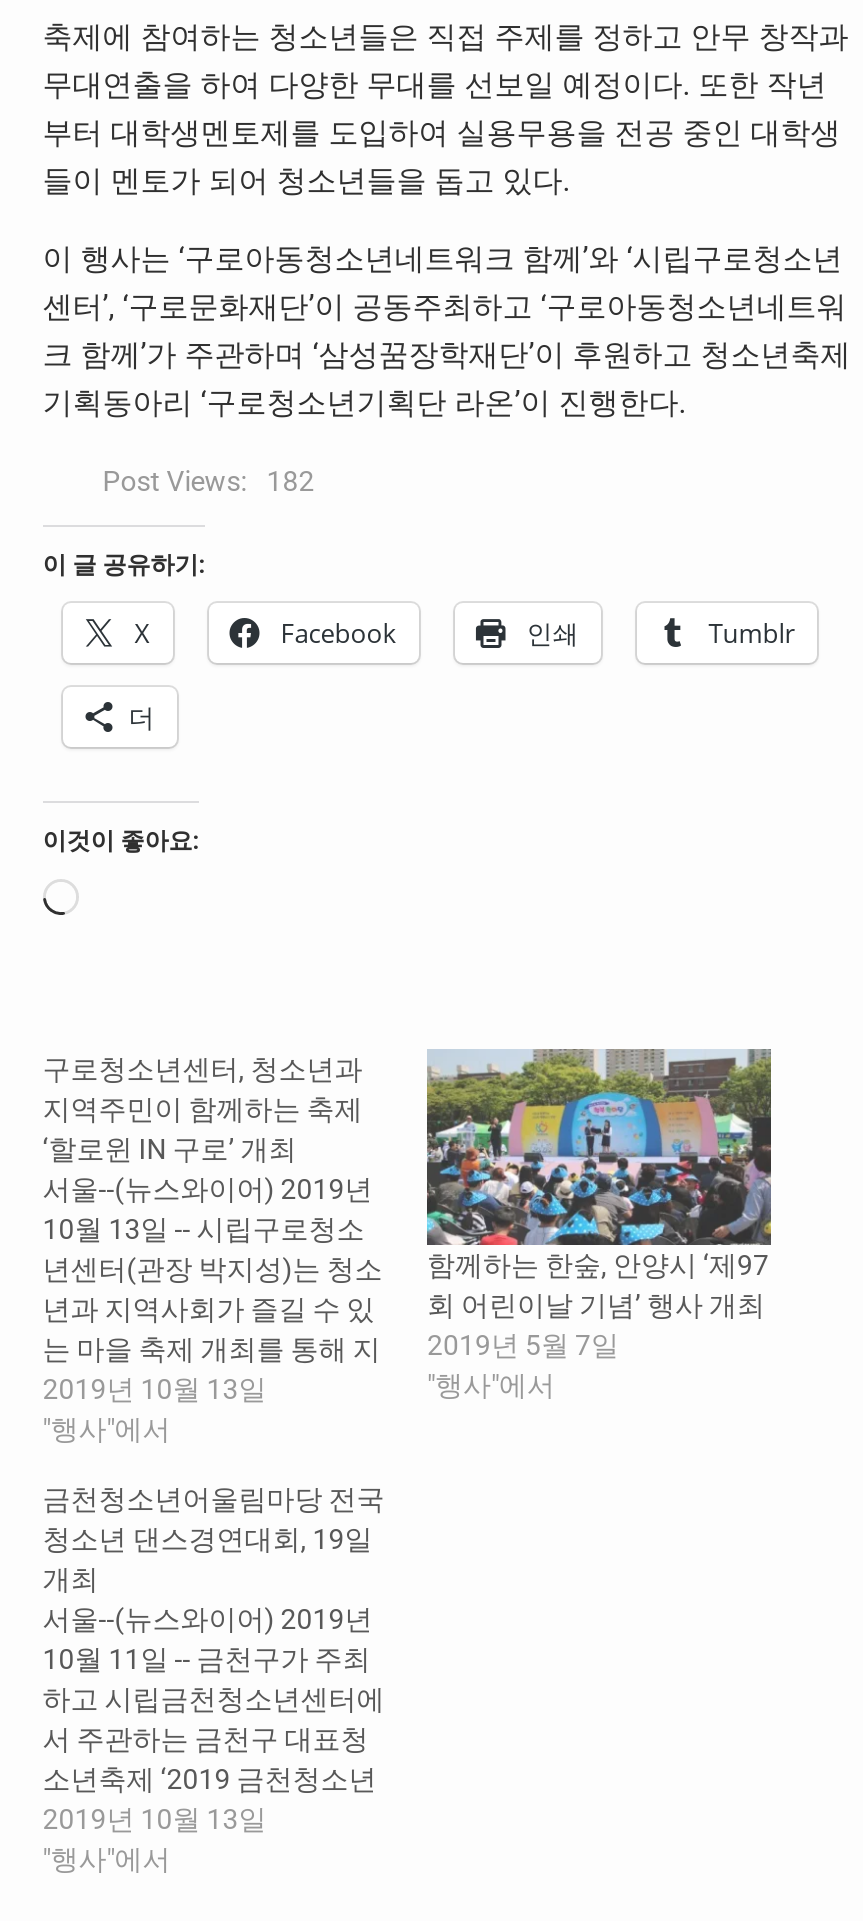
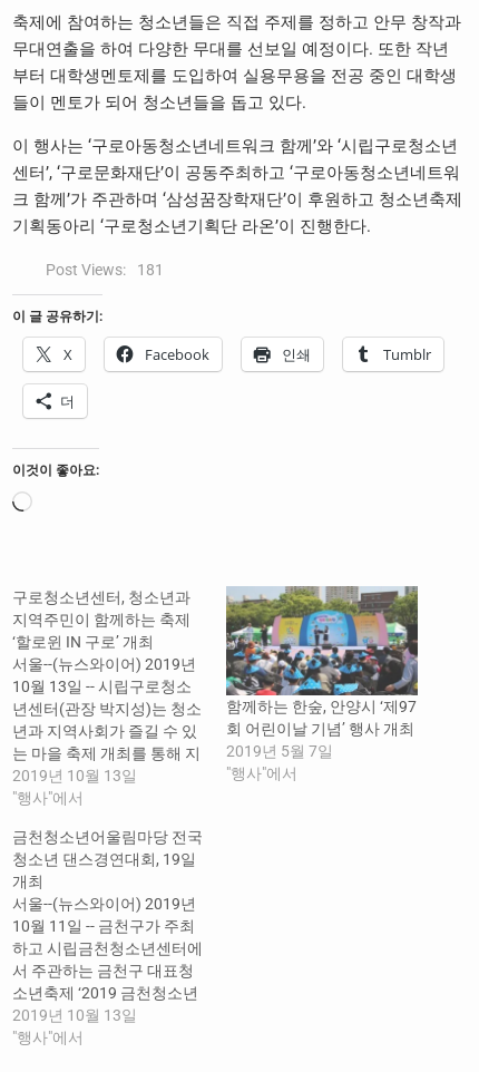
- Post Views: 182
+ Post Views: 181
